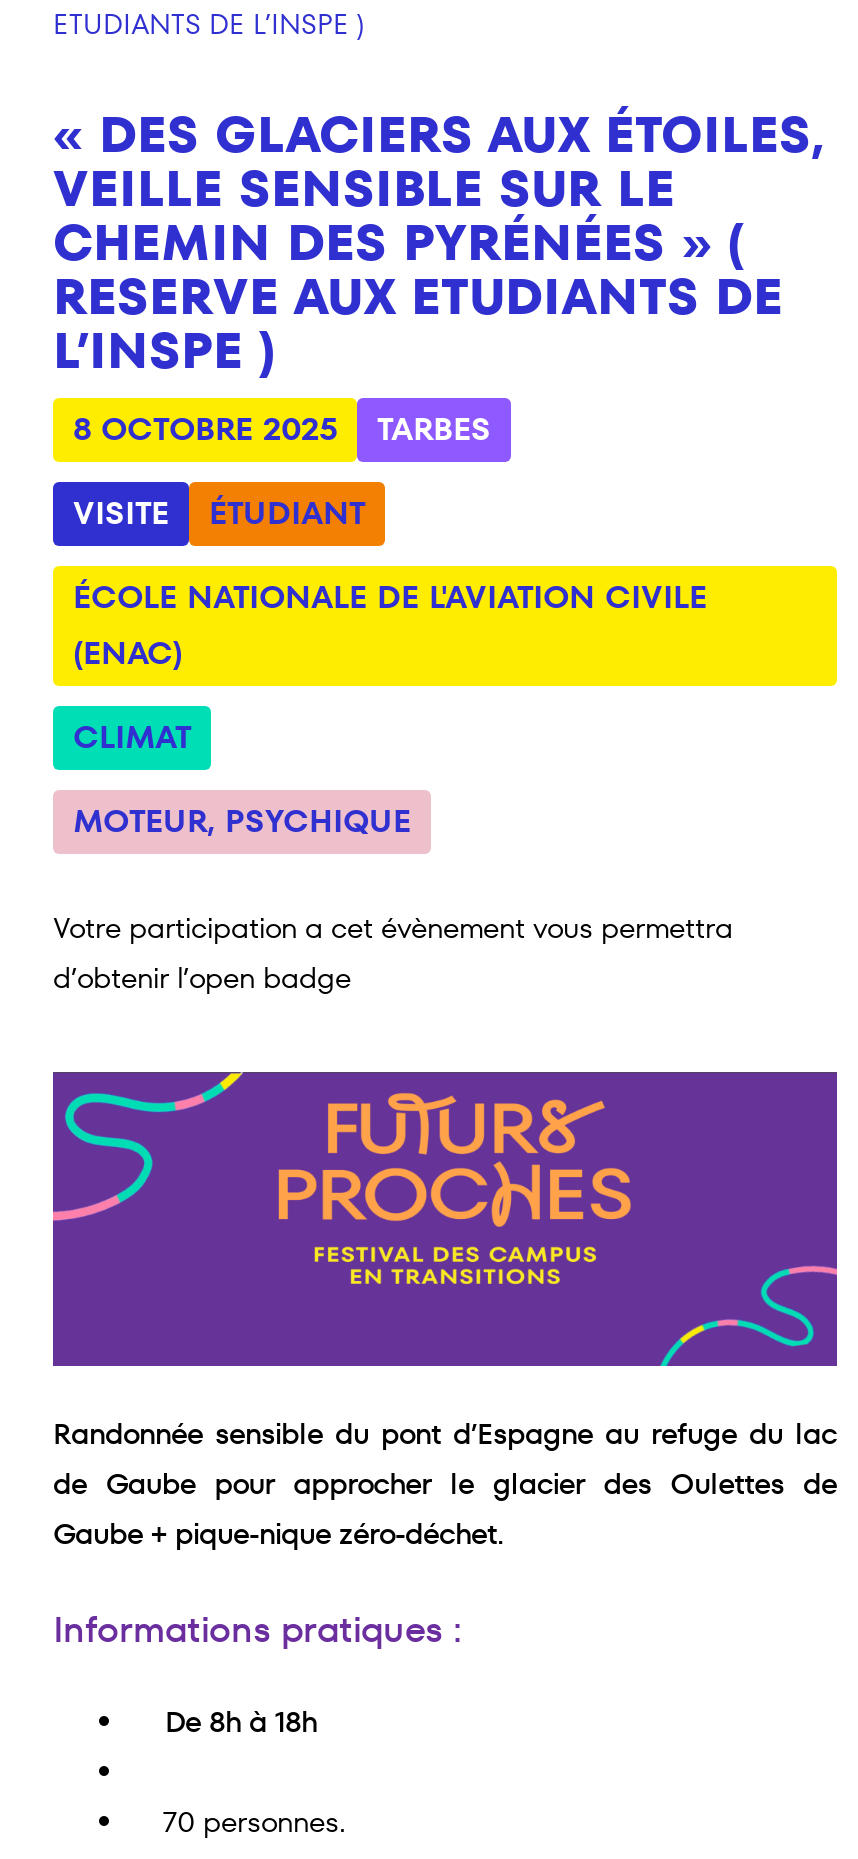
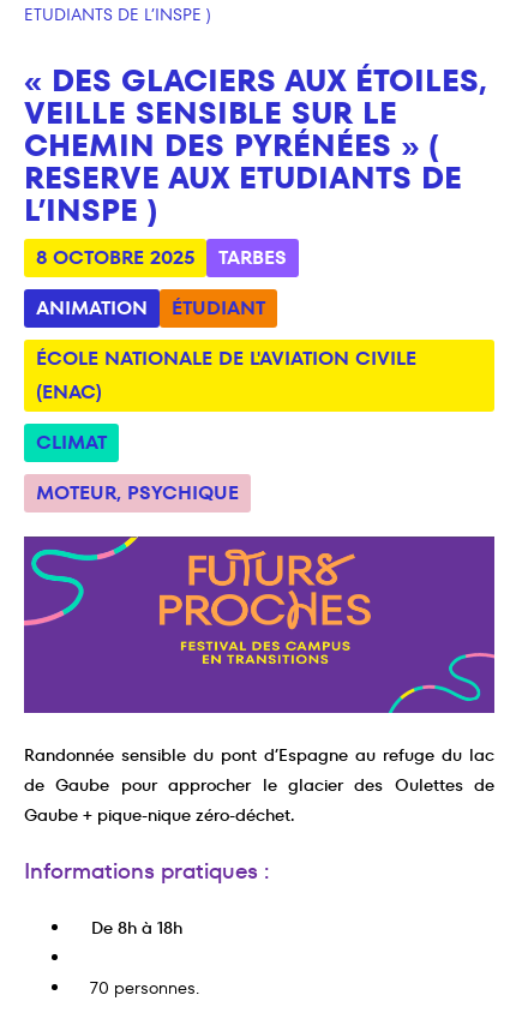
- VISITE
+ ANIMATION

- Votre participation a cet évènement vous permettra
- d’obtenir l’open badge
